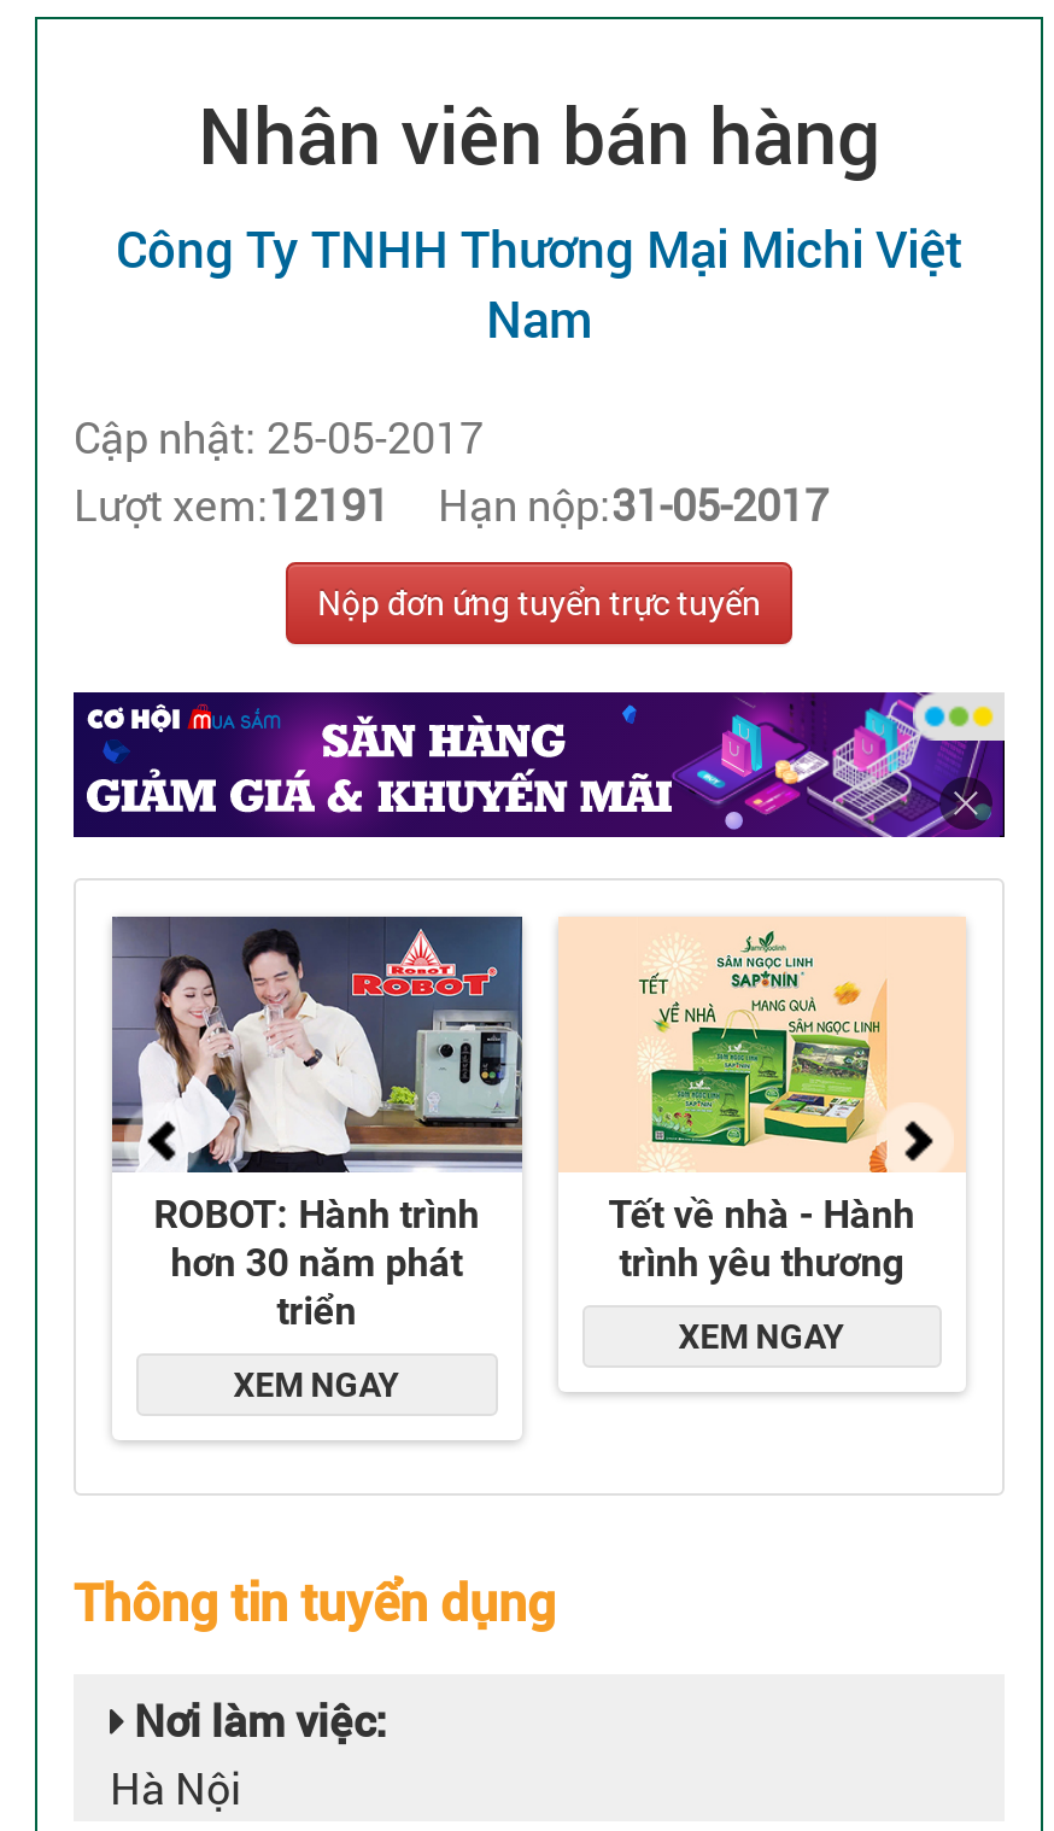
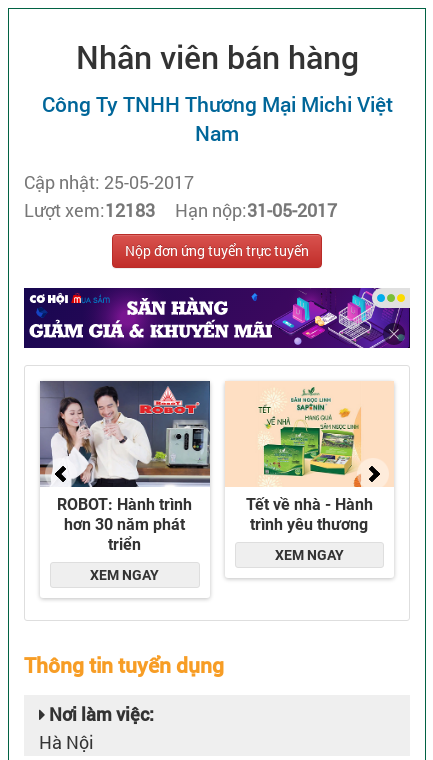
- Lượt xem:12191 Hạn nộp:31-05-2017
+ Lượt xem:12183 Hạn nộp:31-05-2017
